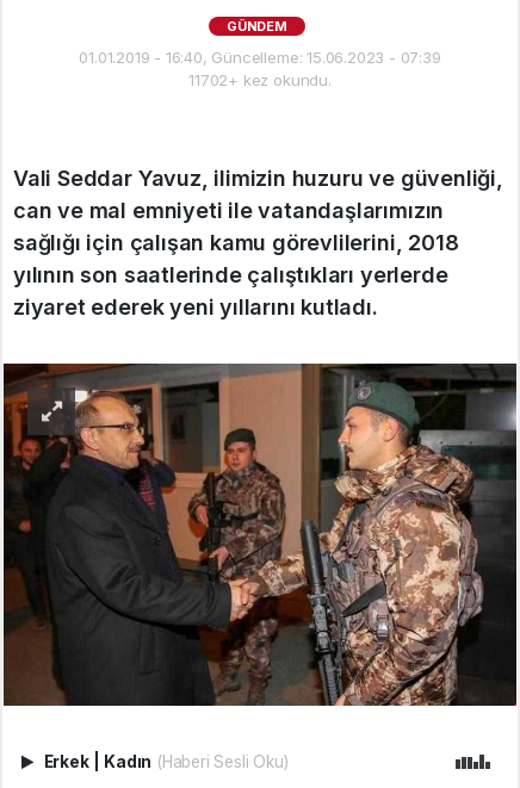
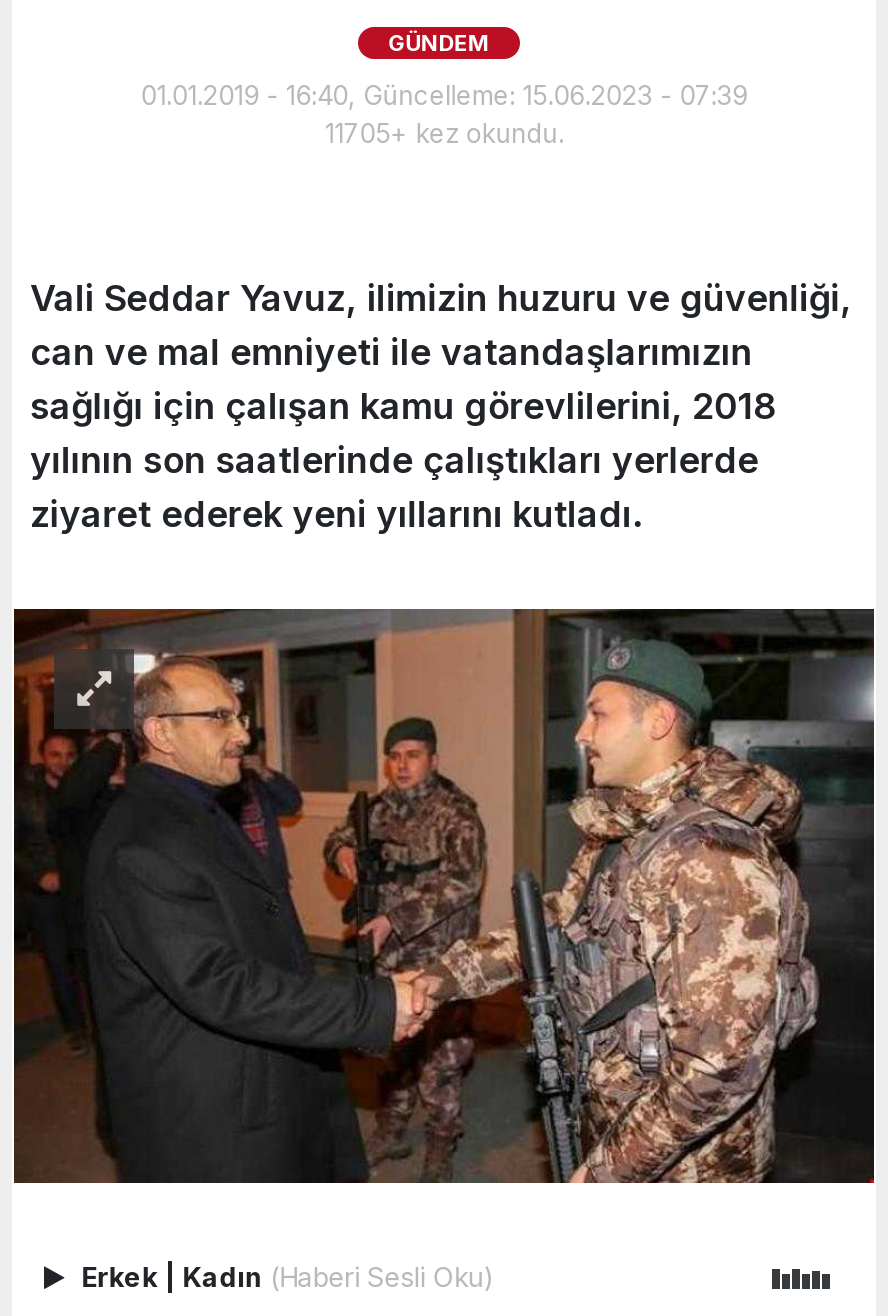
- 11702+ kez okundu.
+ 11705+ kez okundu.
